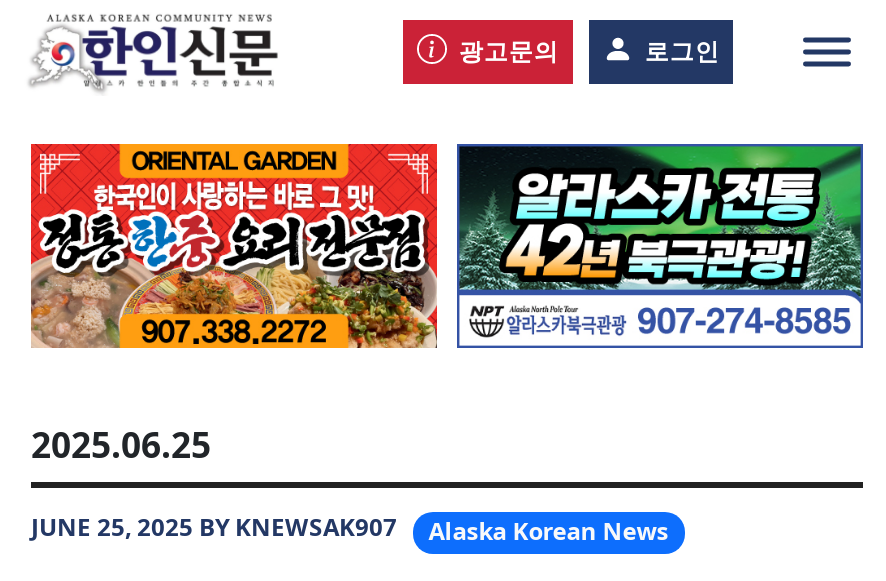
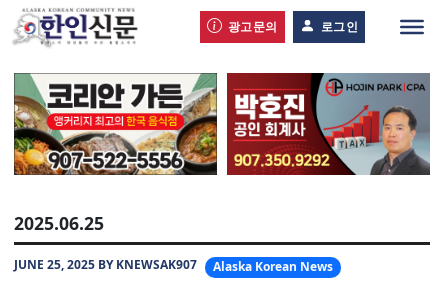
- [image]
+ [image]

- [image]
+ [image]
